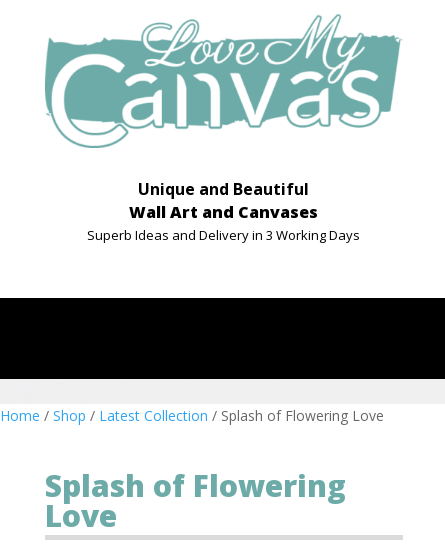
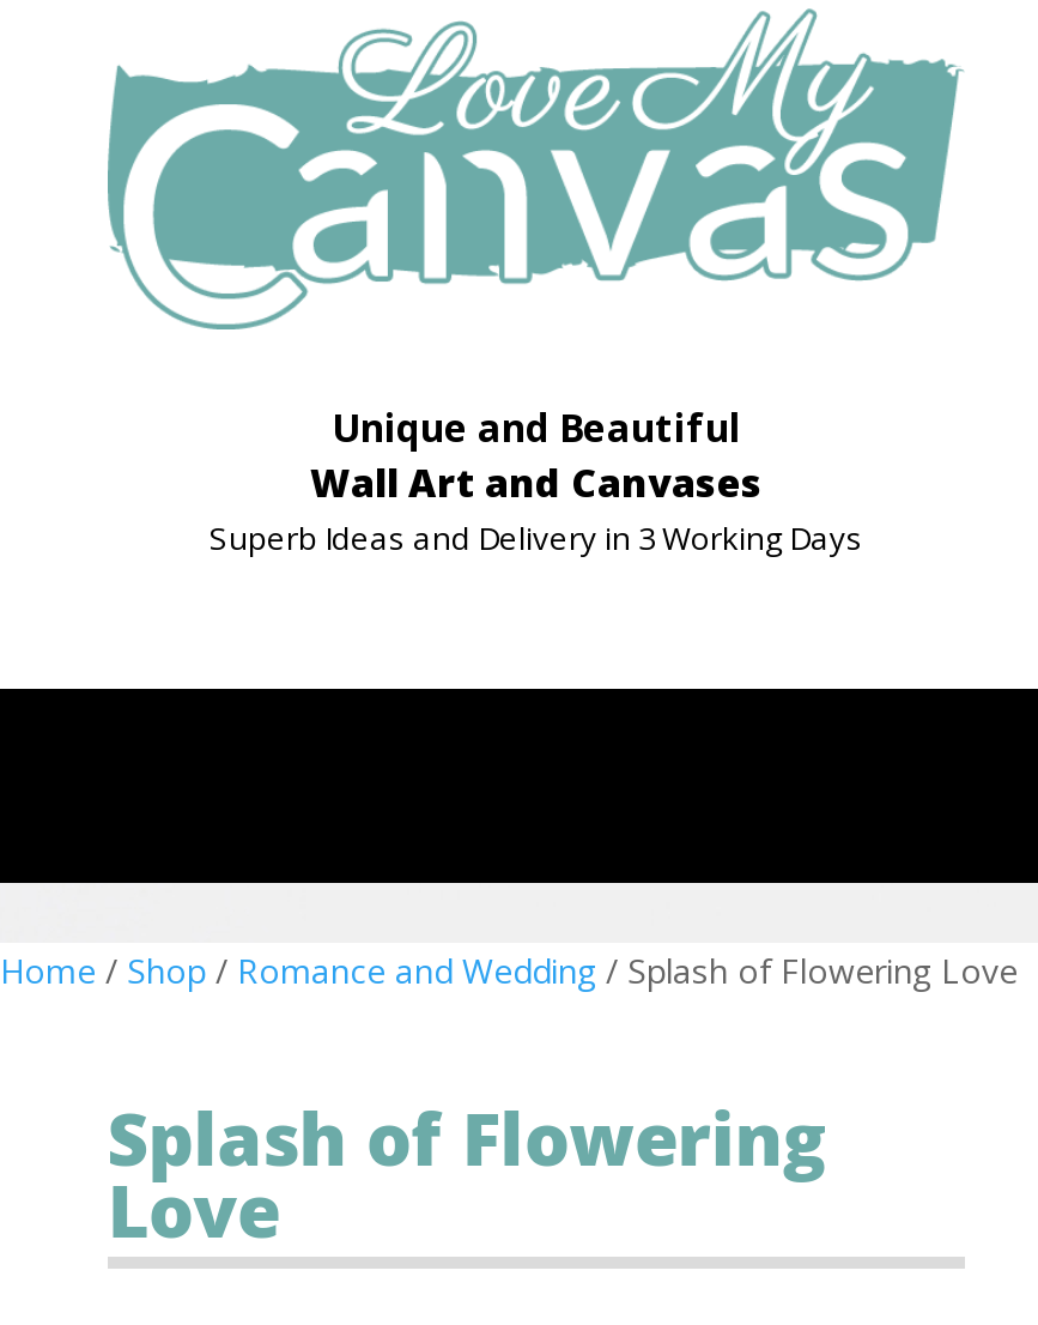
- Home / Shop / Latest Collection / Splash of Flowering Love
+ Home / Shop / Romance and Wedding / Splash of Flowering Love
